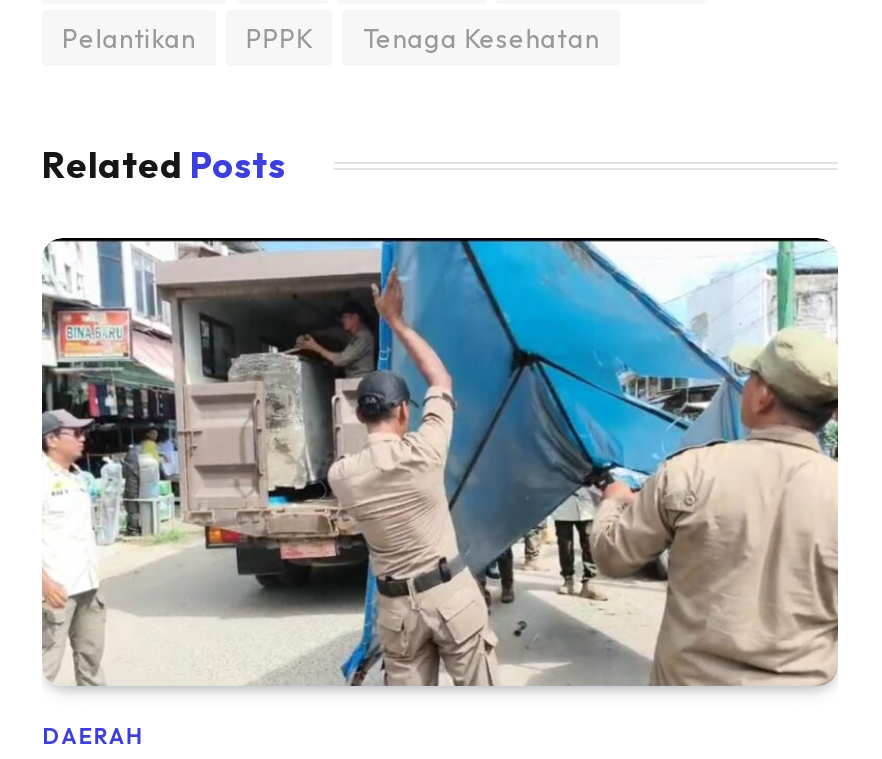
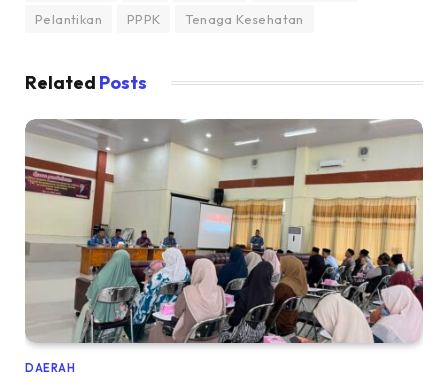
- [image]
+ [image]
